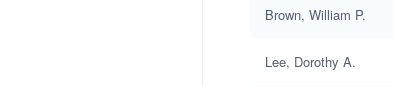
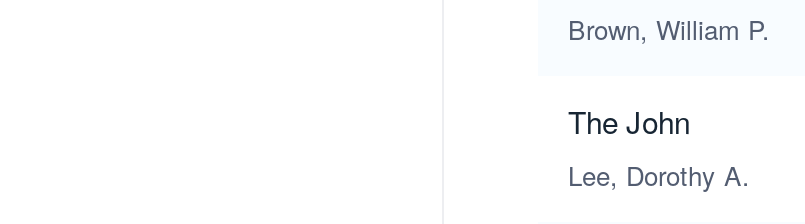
+ The John
